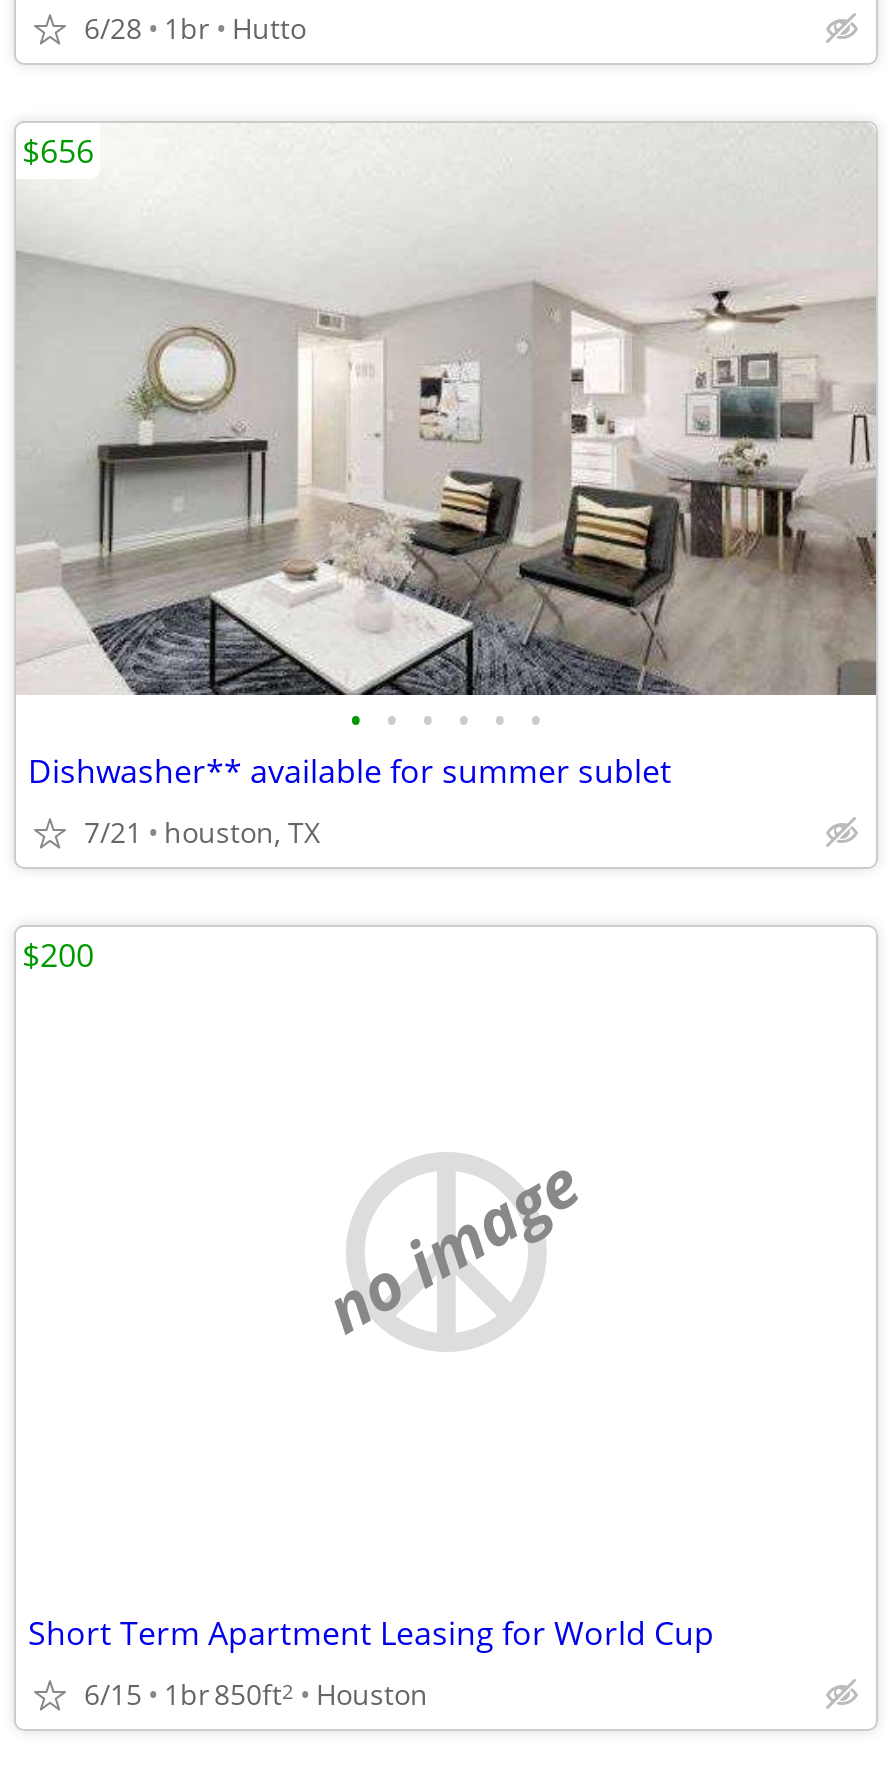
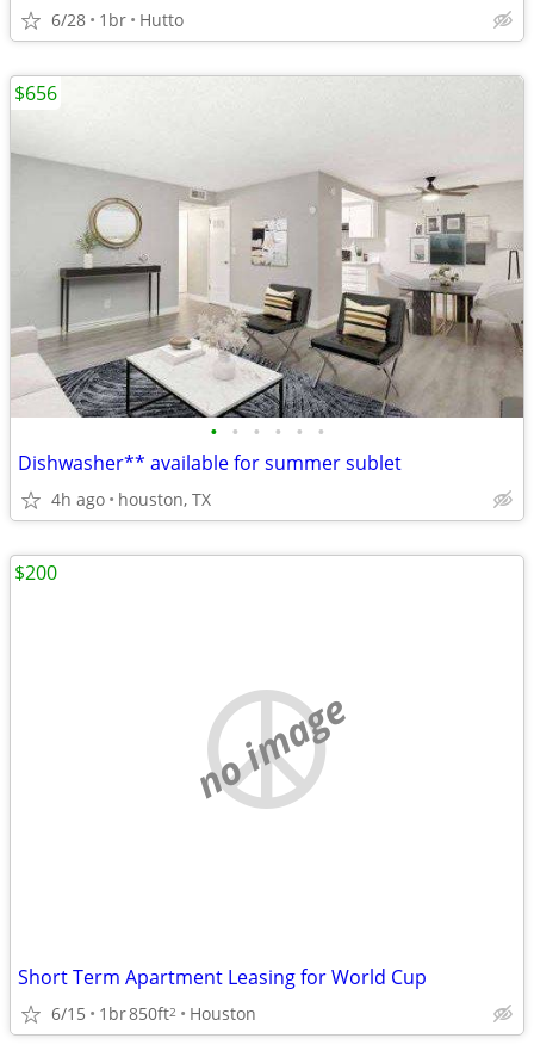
- 7/21 houston, TX
+ 4h ago houston, TX
